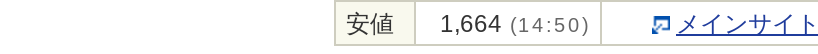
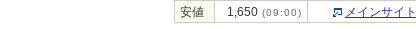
- 安値 1,664 (14:50)
+ 安値 1,650 (09:00)
